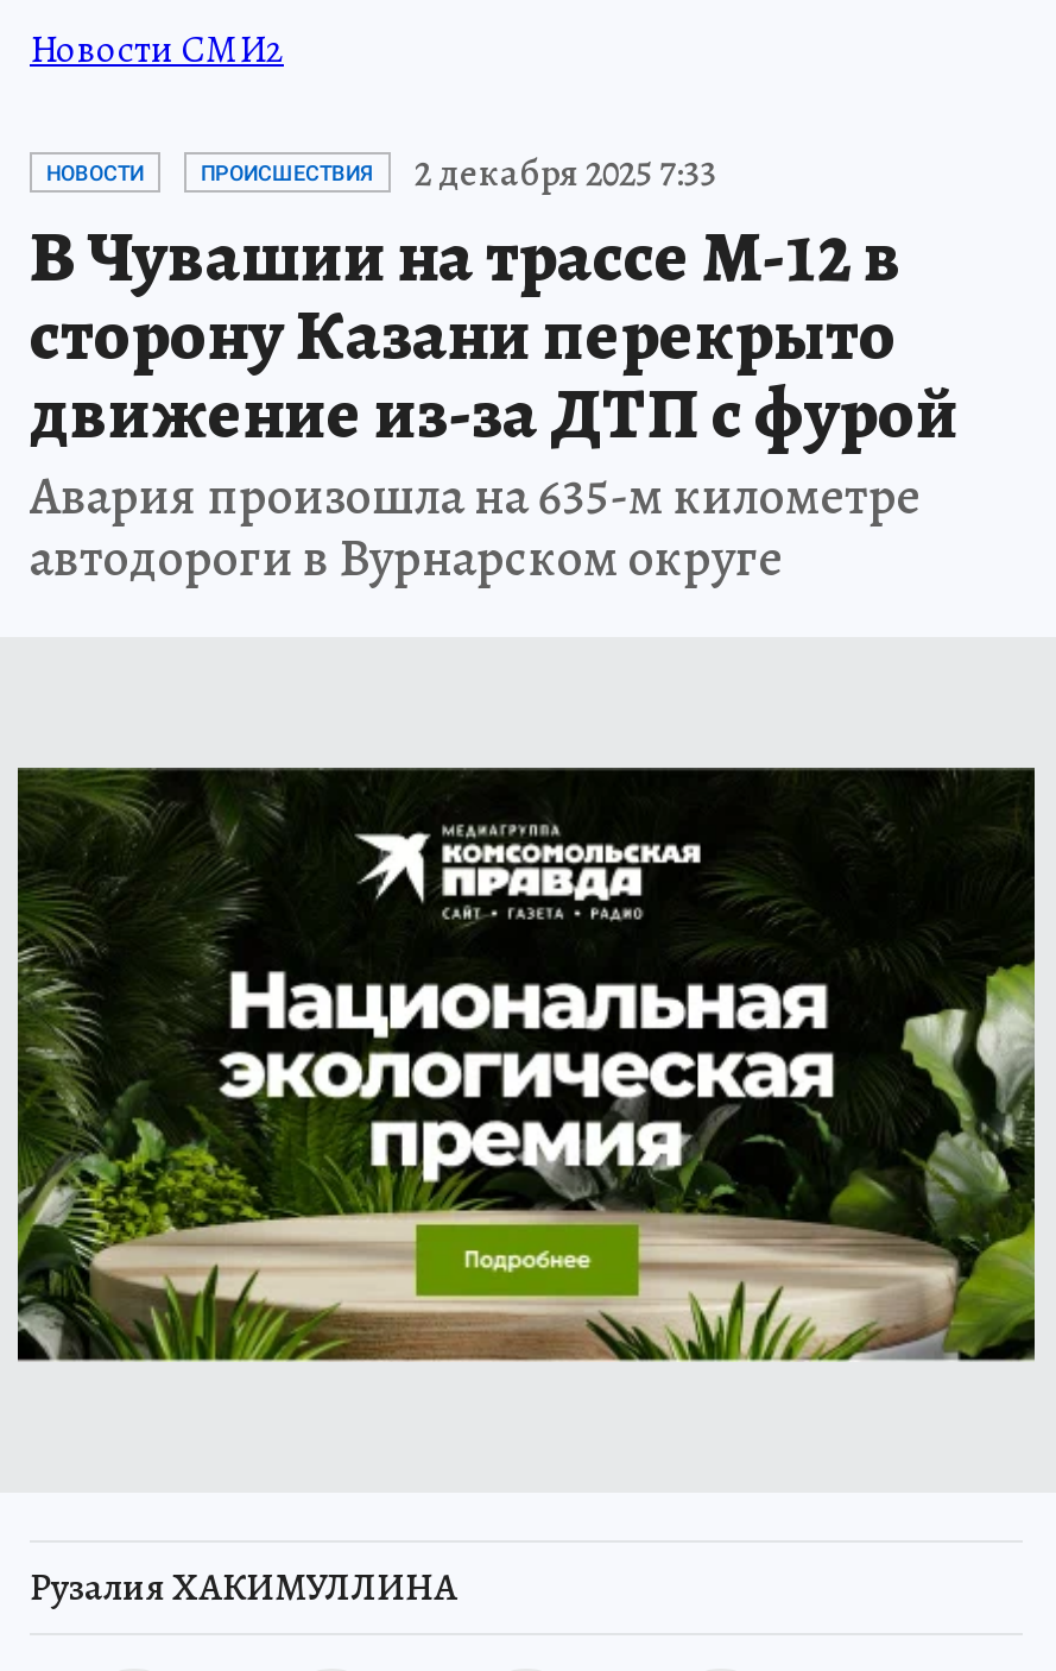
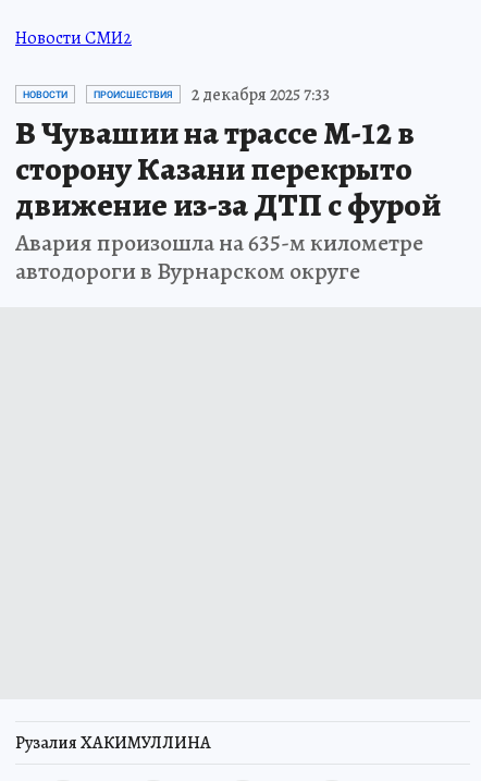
- [image]
